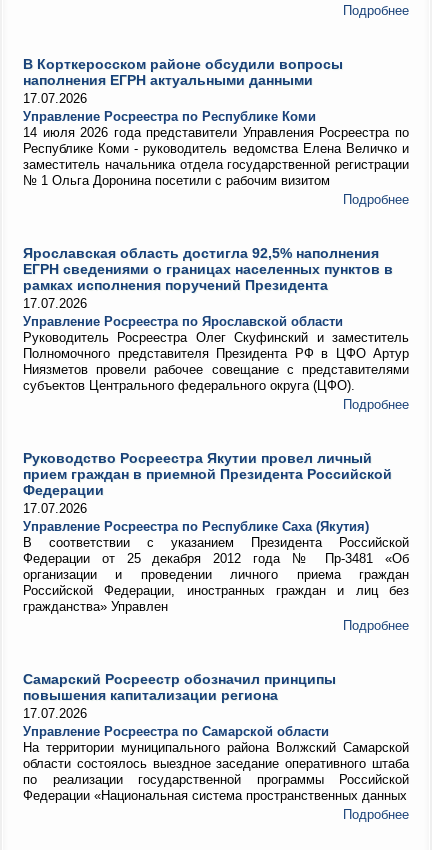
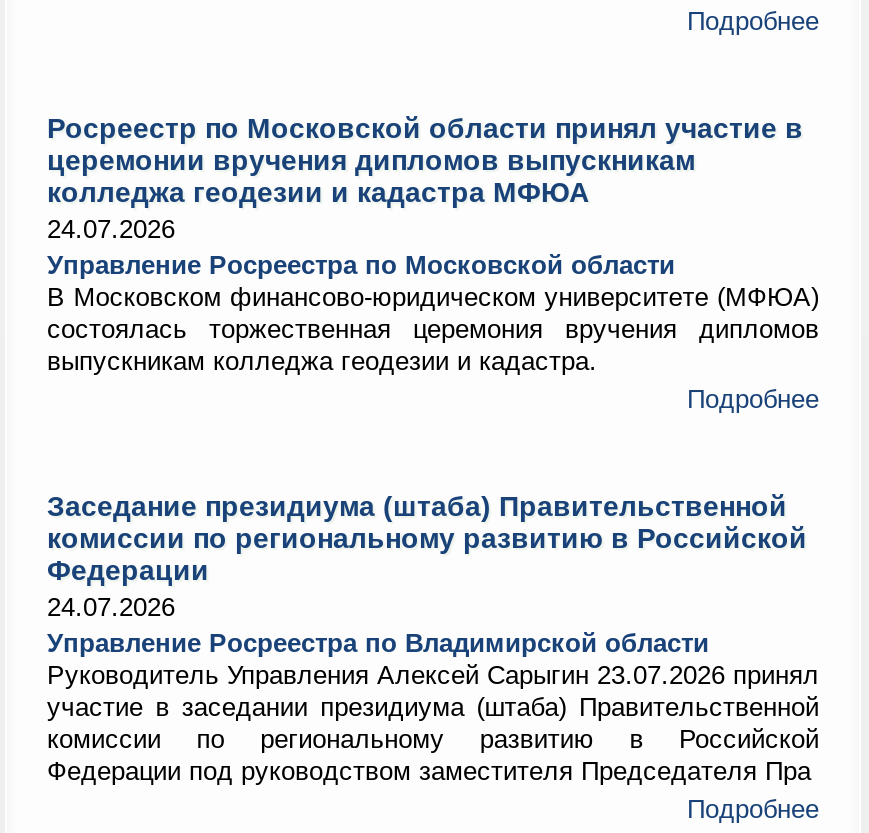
- В Корткеросском районе обсудили вопросы
- наполнения ЕГРН актуальными данными
- 17.07.2026
- Управление Росреестра по Республике Коми
- 14 июля 2026 года представители Управления Росреестра по
- Республике Коми - руководитель ведомства Елена Величко и
- заместитель начальника отдела государственной регистрации
- № 1 Ольга Доронина посетили с рабочим визитом
+ Росреестр по Московской области принял участие в
+ церемонии вручения дипломов выпускникам
+ колледжа геодезии и кадастра МФЮА
+ 24.07.2026
+ Управление Росреестра по Московской области
+ В Московском финансово-юридическом университете (МФЮА)
+ состоялась торжественная церемония вручения дипломов
+ выпускникам колледжа геодезии и кадастра.

- Ярославская область достигла 92,5% наполнения
- ЕГРН сведениями о границах населенных пунктов в
- рамках исполнения поручений Президента
- 17.07.2026
- Управление Росреестра по Ярославской области
- Руководитель Росреестра Олег Скуфинский и заместитель
- Полномочного представителя Президента РФ в ЦФО Артур
- Ниязметов провели рабочее совещание с представителями
- субъектов Центрального федерального округа (ЦФО).
- Подробнее
- Руководство Росреестра Якутии провел личный
- прием граждан в приемной Президента Российской
+ Заседание президиума (штаба) Правительственной
+ комиссии по региональному развитию в Российской

- 17.07.2026
- Управление Росреестра по Республике Саха (Якутия)
- В соответствии с указанием Президента Российской
- Федерации от 25 декабря 2012 года № Пр-3481 «Об
- организации и проведении личного приема граждан
- Российской Федерации, иностранных граждан и лиц без
- гражданства» Управлен
- Подробнее
- Самарский Росреестр обозначил принципы
- повышения капитализации региона
- 17.07.2026
- Управление Росреестра по Самарской области
- На территории муниципального района Волжский Самарской
- области состоялось выездное заседание оперативного штаба
- по реализации государственной программы Российской
- Федерации «Национальная система пространственных данных
+ 24.07.2026
+ Управление Росреестра по Владимирской области
+ Руководитель Управления Алексей Сарыгин 23.07.2026 принял
+ участие в заседании президиума (штаба) Правительственной
+ комиссии по региональному развитию в Российской
+ Федерации под руководством заместителя Председателя Пра
